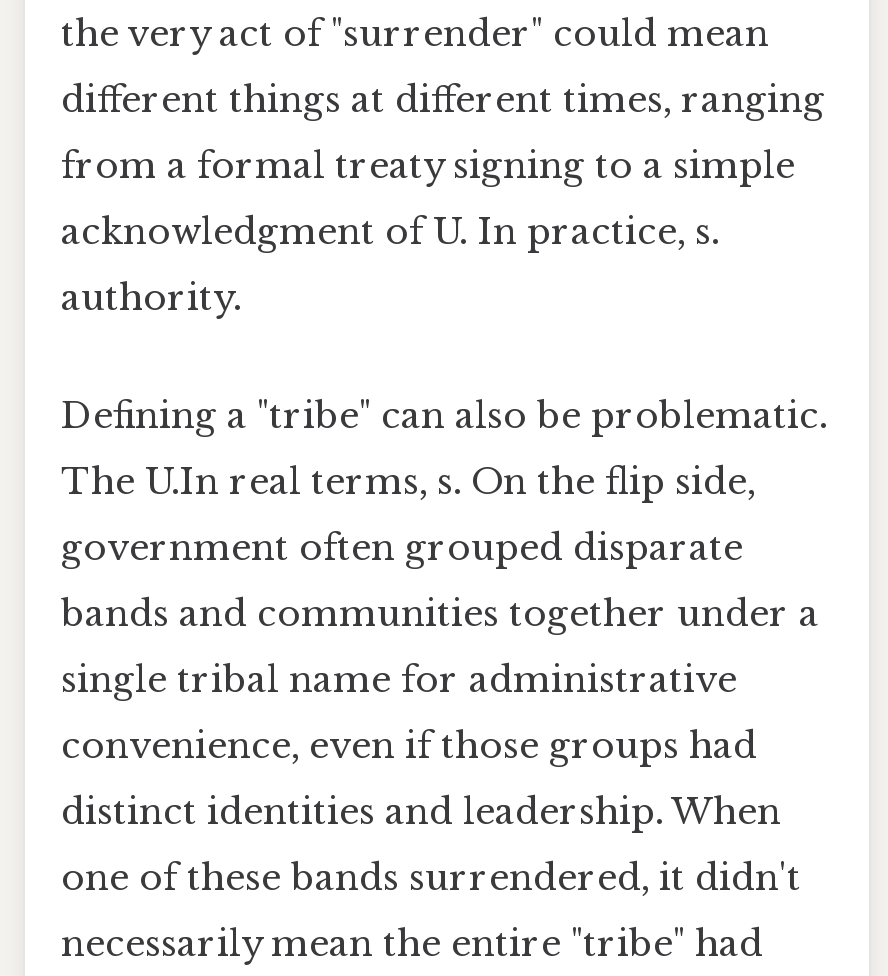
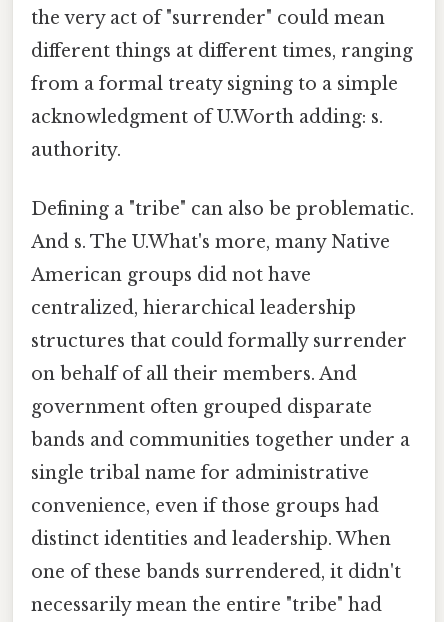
- acknowledgment of U. In practice, s.
+ acknowledgment of U.Worth adding: s.

- The U.In real terms, s. On the flip side,
+ And s. The U.What's more, many Native
+ American groups did not have
+ centralized, hierarchical leadership
+ structures that could formally surrender
+ on behalf of all their members. And
